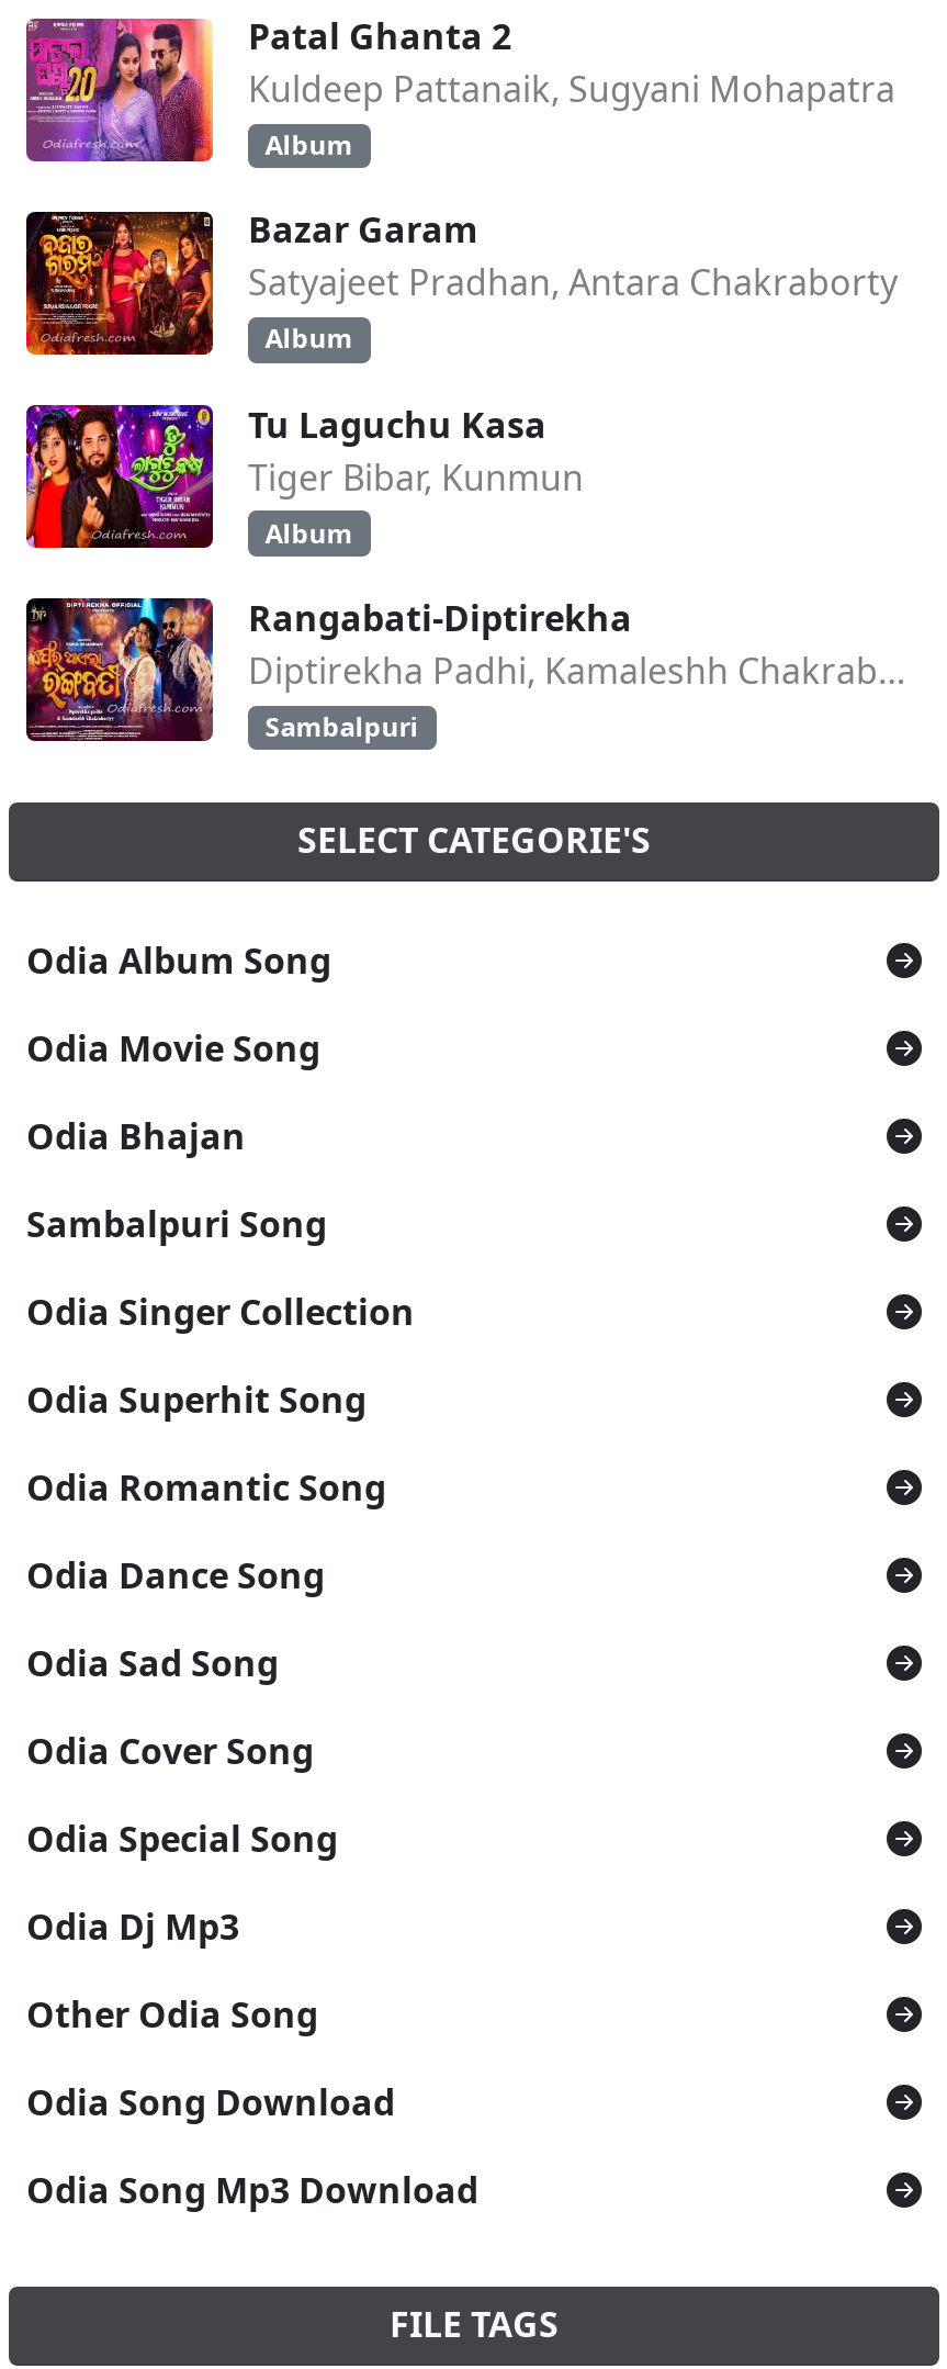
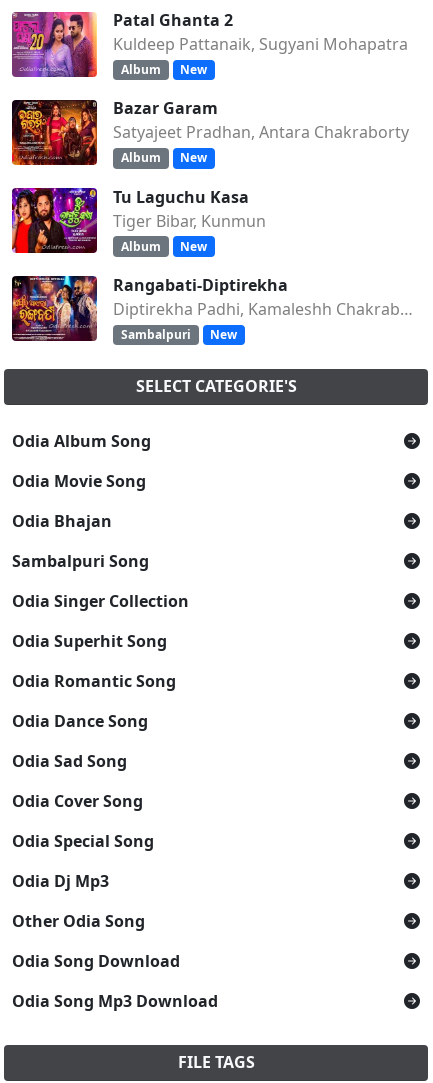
+ New

+ New

+ New

+ New
